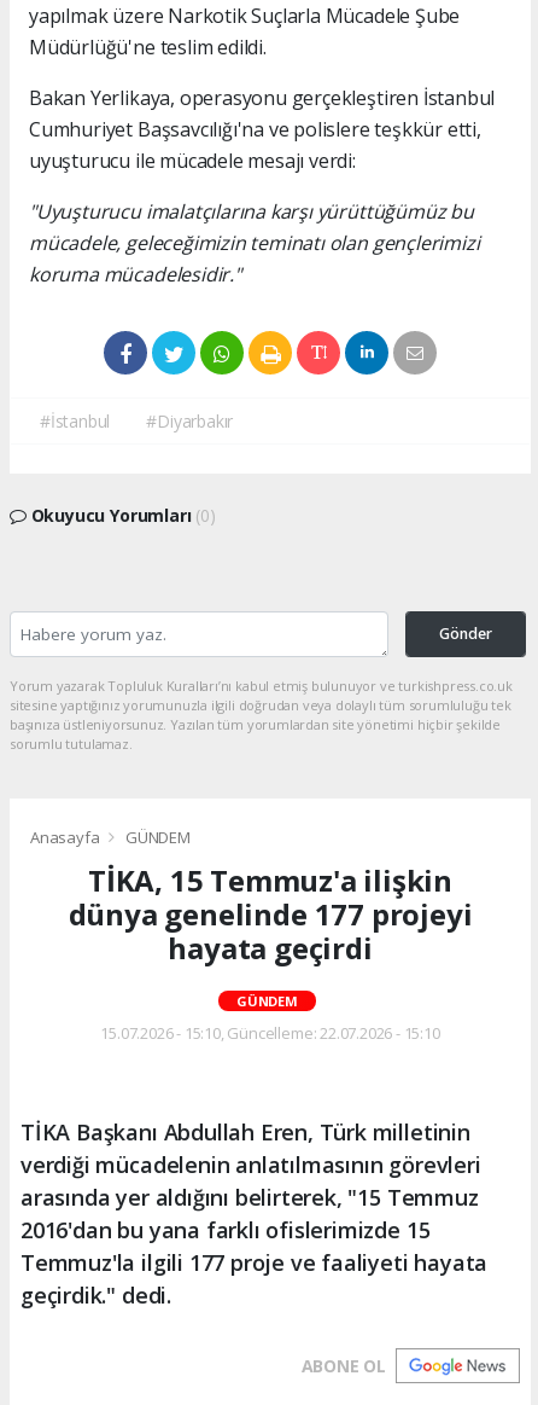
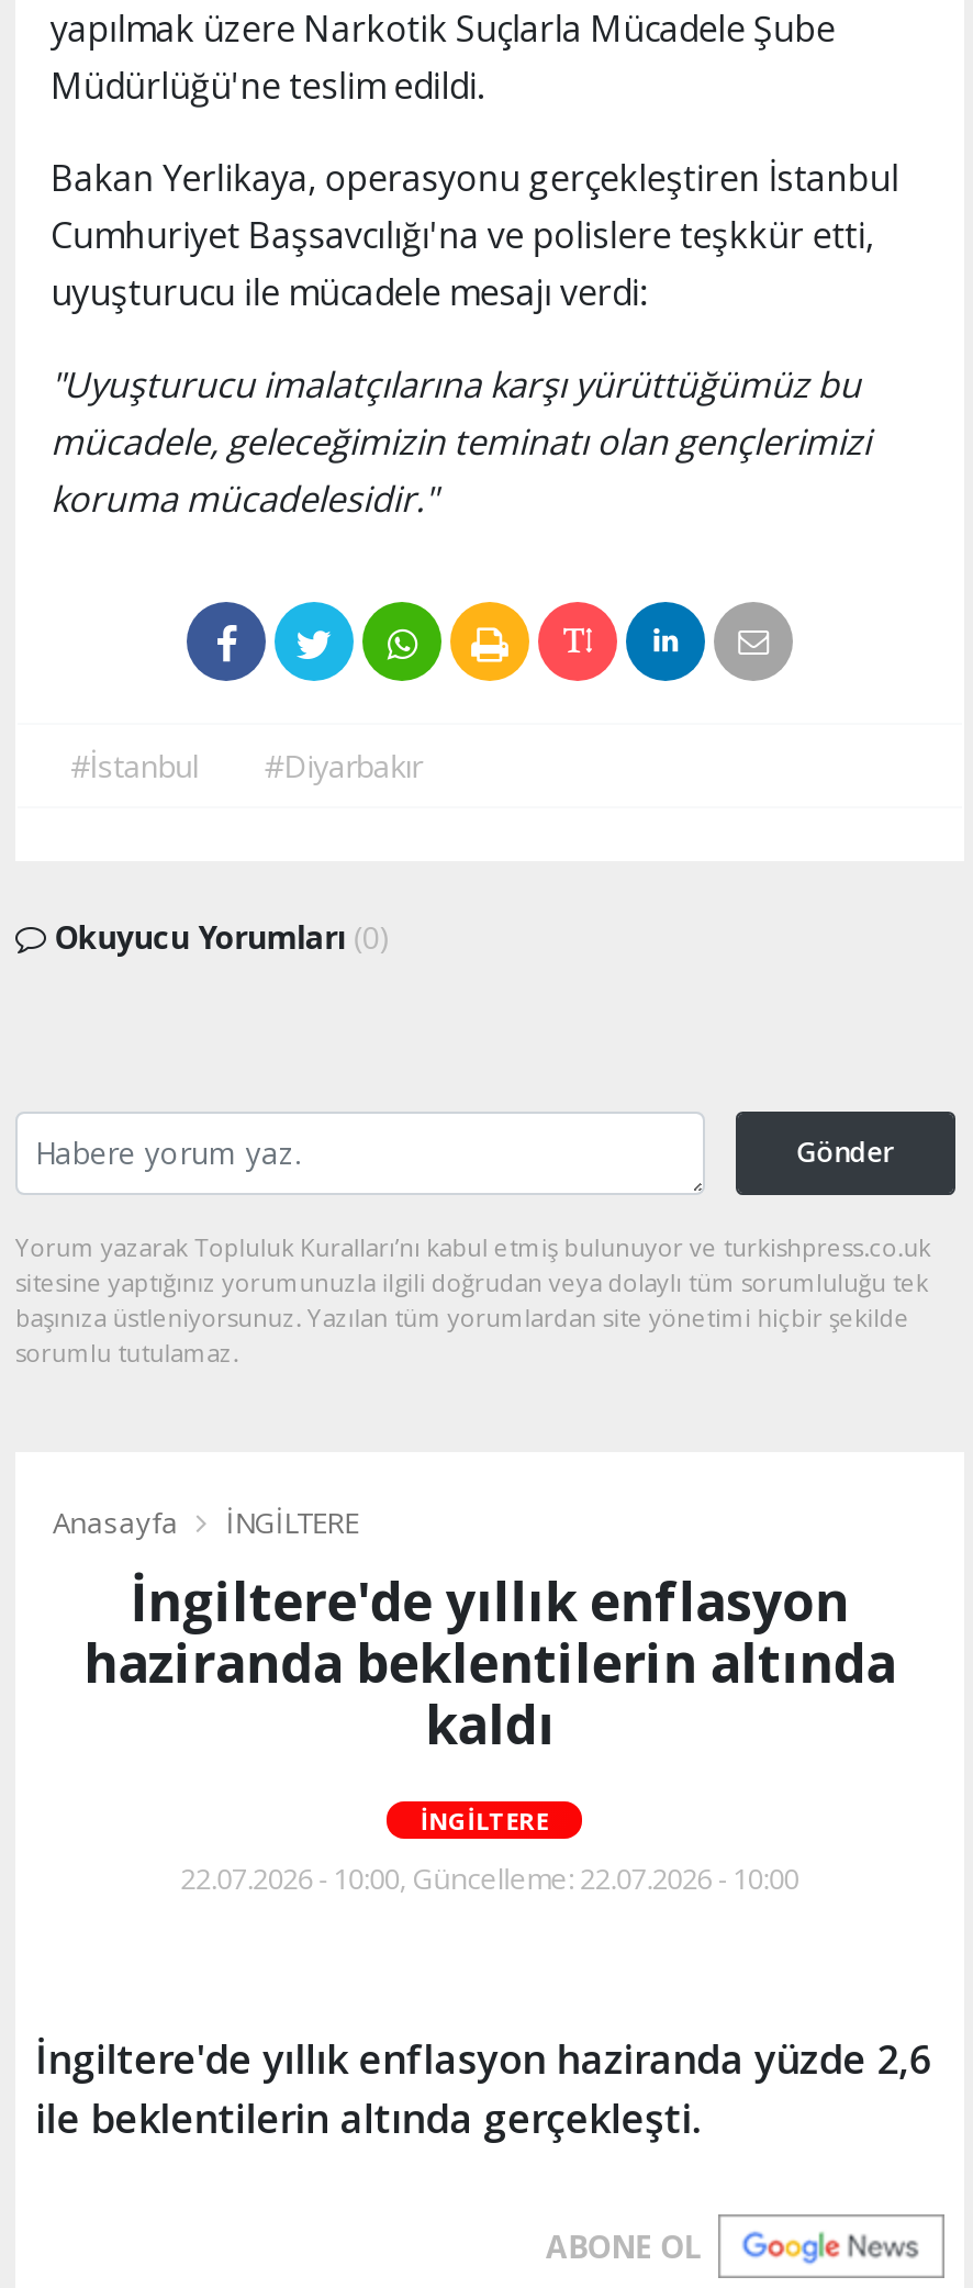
- GÜNDEM
- TİKA, 15 Temmuz'a ilişkin
- dünya genelinde 177 projeyi
- hayata geçirdi
+ İNGİLTERE
+ İngiltere'de yıllık enflasyon
+ haziranda beklentilerin altında
+ kaldı

- GÜNDEM
+ İNGİLTERE

- 15.07.2026 - 15:10, Güncelleme: 22.07.2026 - 15:10
+ 22.07.2026 - 10:00, Güncelleme: 22.07.2026 - 10:00

- TİKA Başkanı Abdullah Eren, Türk milletinin
- verdiği mücadelenin anlatılmasının görevleri
- arasında yer aldığını belirterek, "15 Temmuz
- 2016'dan bu yana farklı ofislerimizde 15
- Temmuz'la ilgili 177 proje ve faaliyeti hayata
- geçirdik." dedi.
+ İngiltere'de yıllık enflasyon haziranda yüzde 2,6
+ ile beklentilerin altında gerçekleşti.
